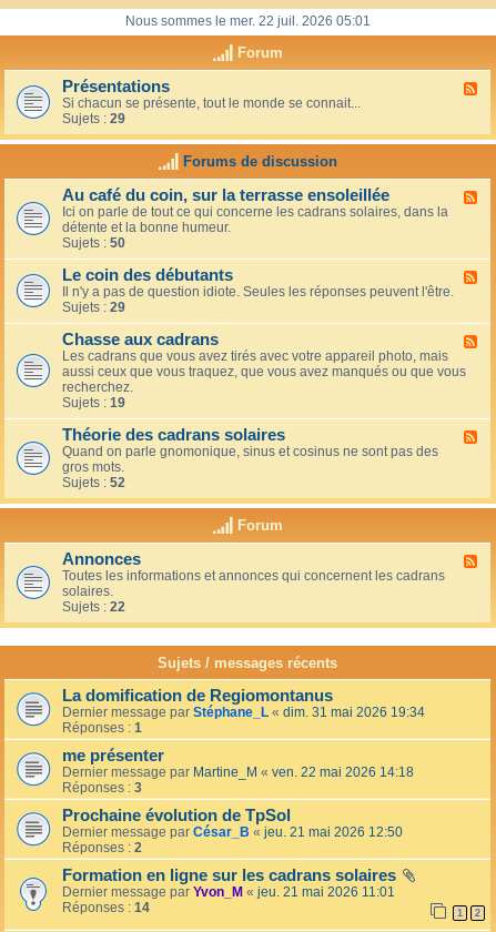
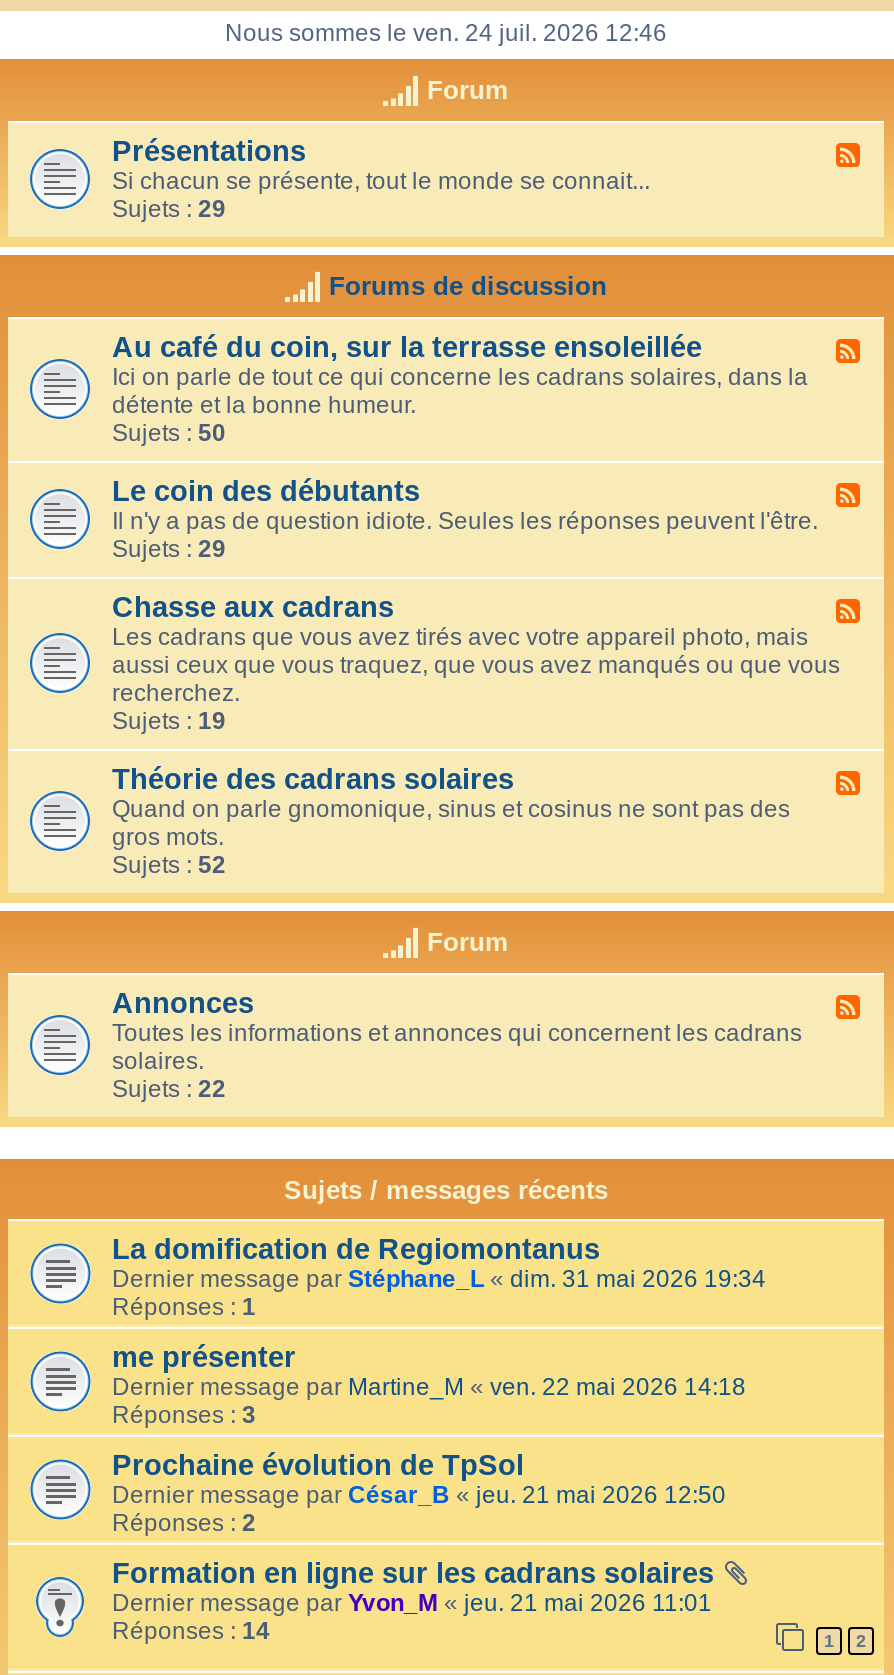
- Nous sommes le mer. 22 juil. 2026 05:01
+ Nous sommes le ven. 24 juil. 2026 12:46
